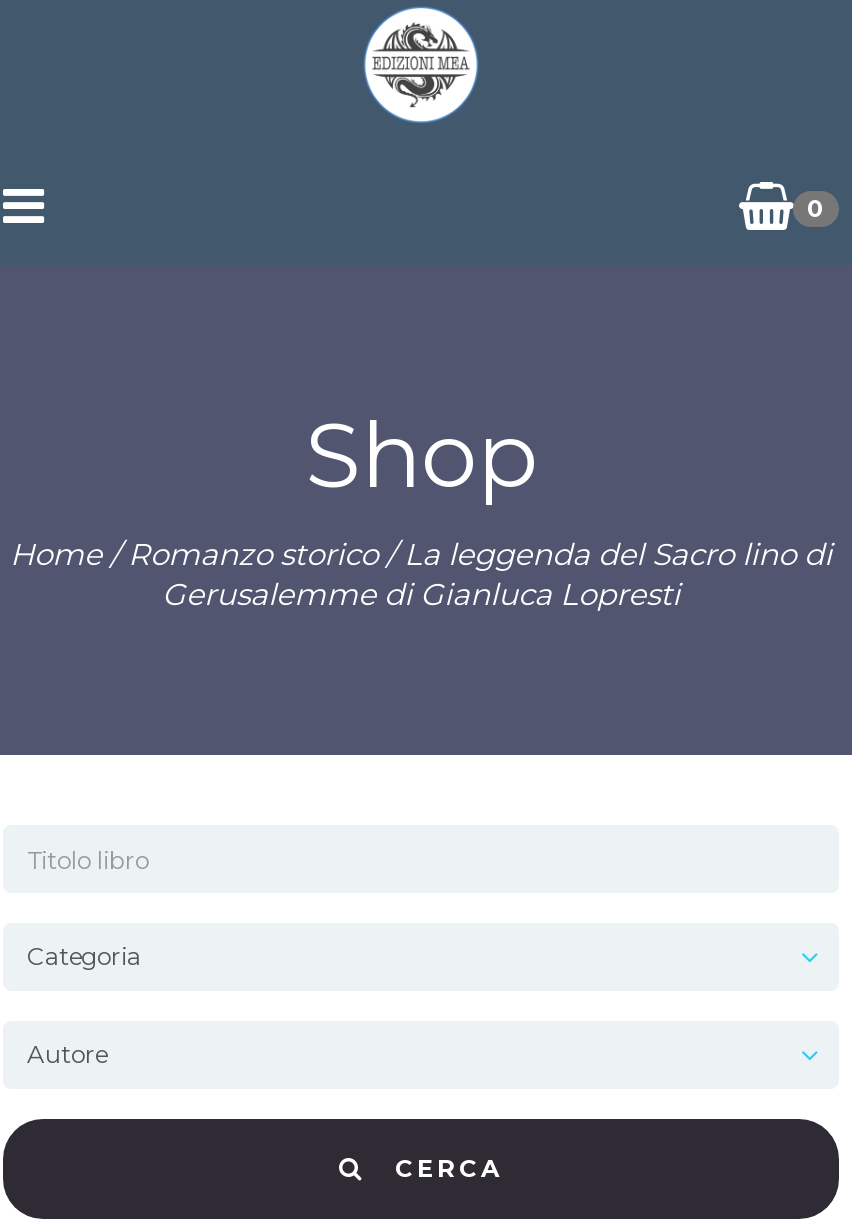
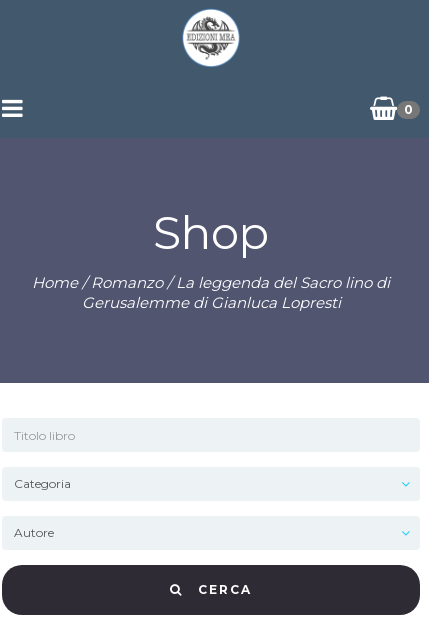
- Home /Romanzo storico/ La leggenda del Sacro lino di
+ Home /Romanzo/ La leggenda del Sacro lino di
